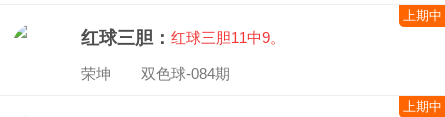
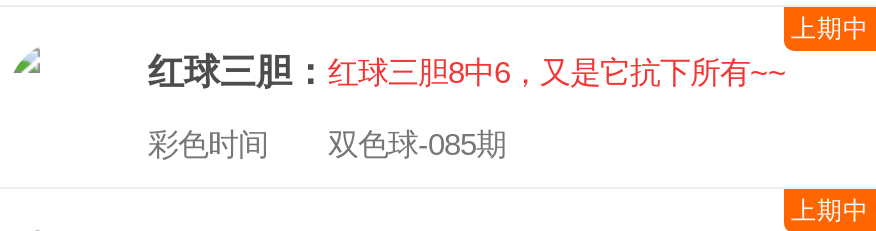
- 红球三胆：红球三胆11中9。
+ 红球三胆：红球三胆8中6，又是它抗下所有~~

- 荣坤 双色球-084期
+ 彩色时间 双色球-085期
